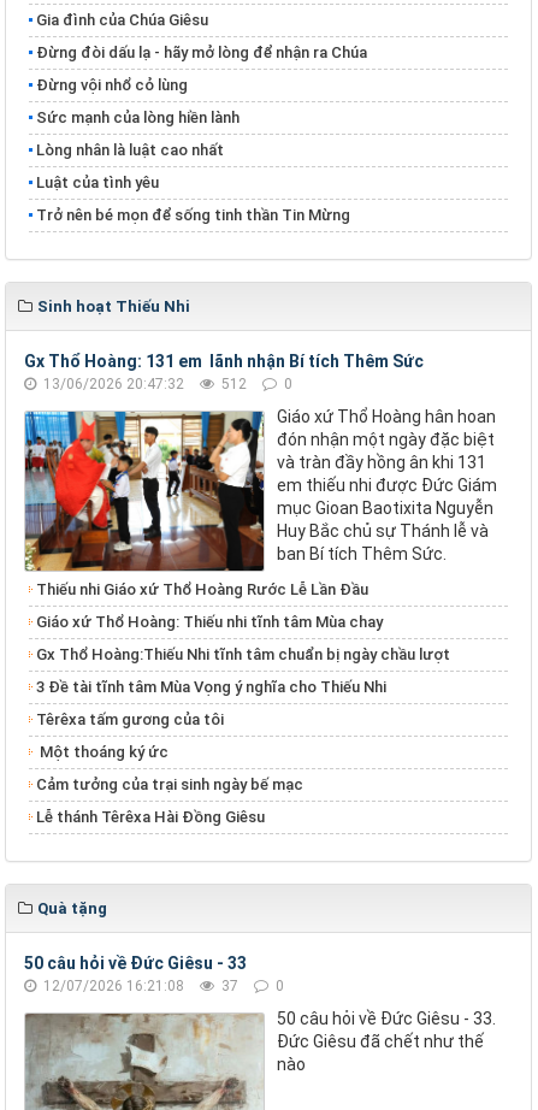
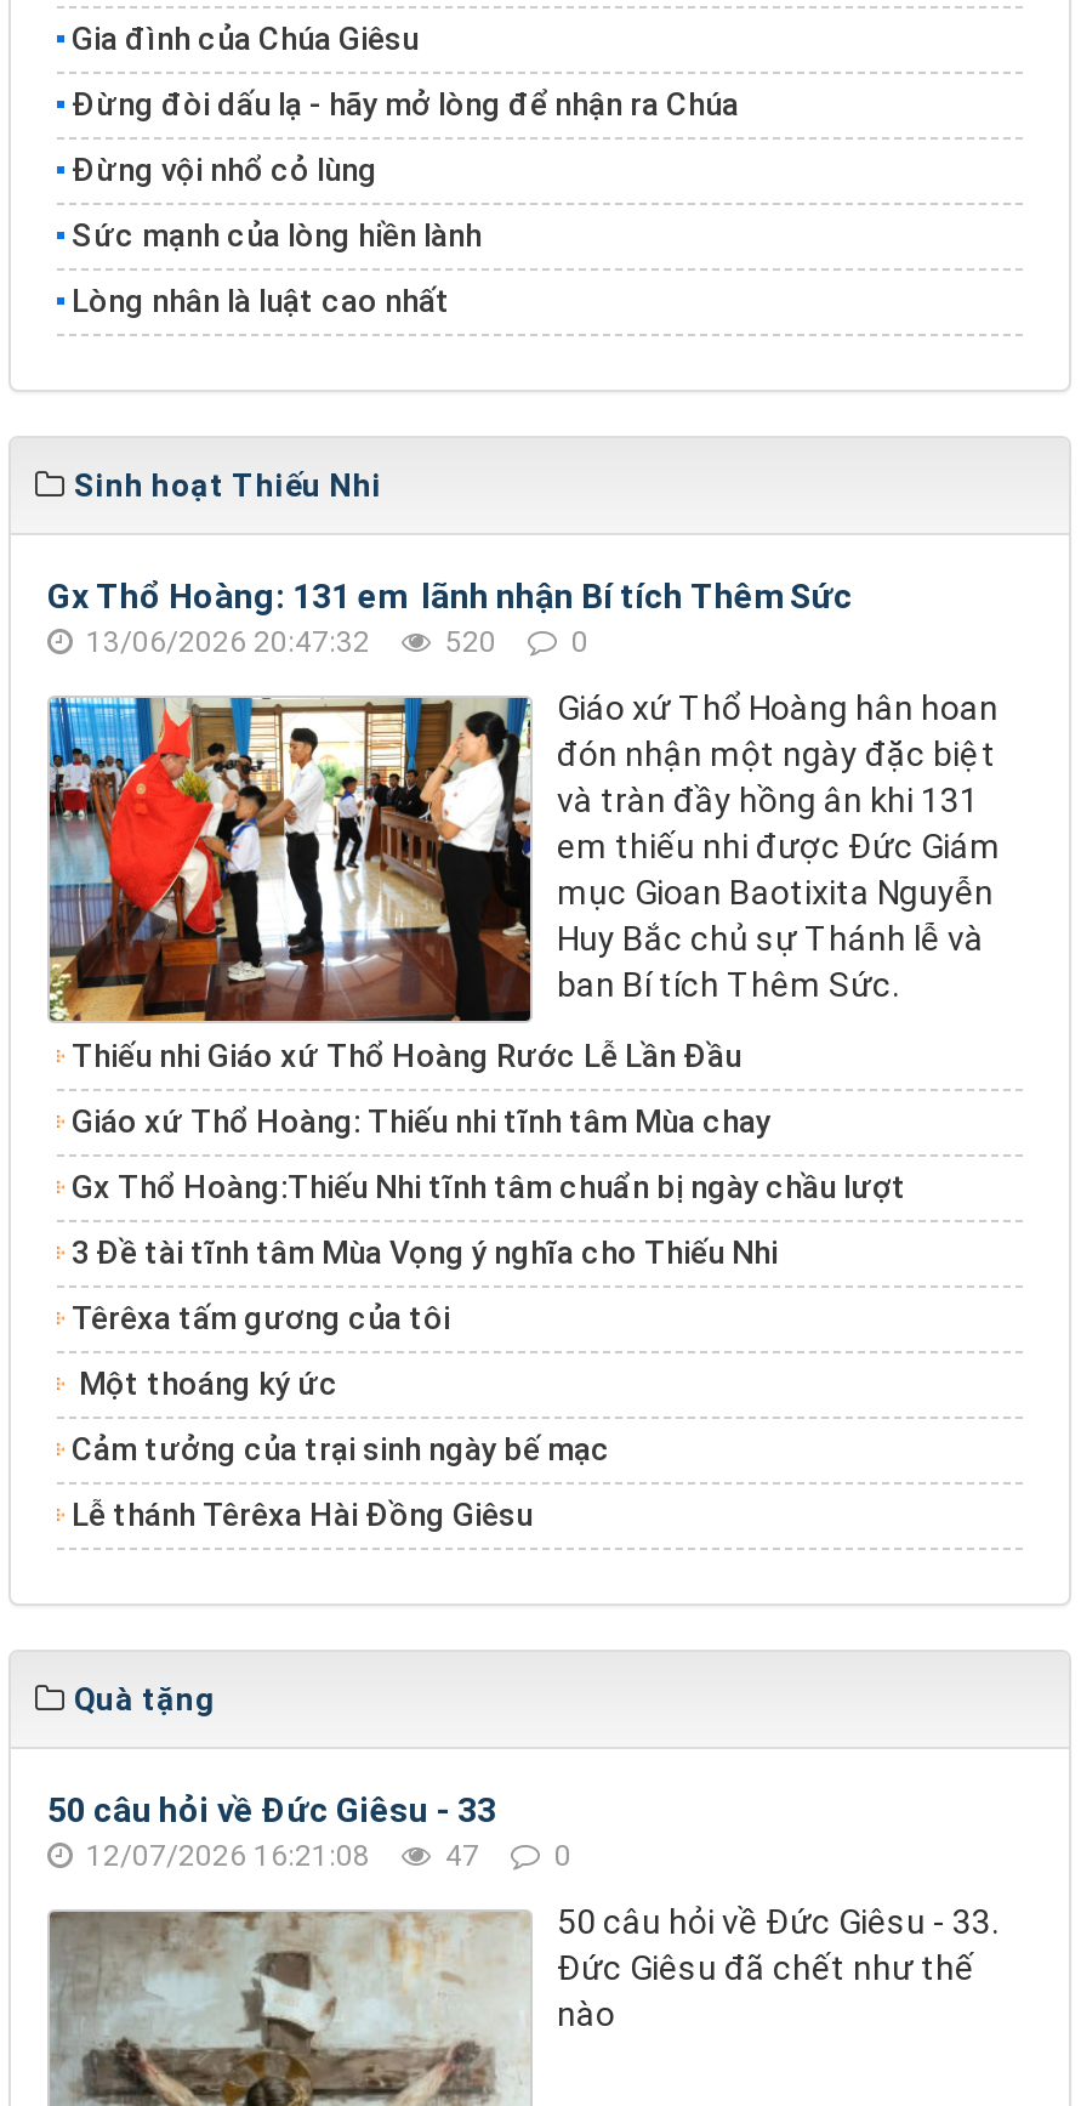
- Luật của tình yêu
- Trở nên bé mọn để sống tinh thần Tin Mừng

- 13/06/2026 20:47:32 512 0
+ 13/06/2026 20:47:32 520 0

- 12/07/2026 16:21:08 37 0
+ 12/07/2026 16:21:08 47 0
